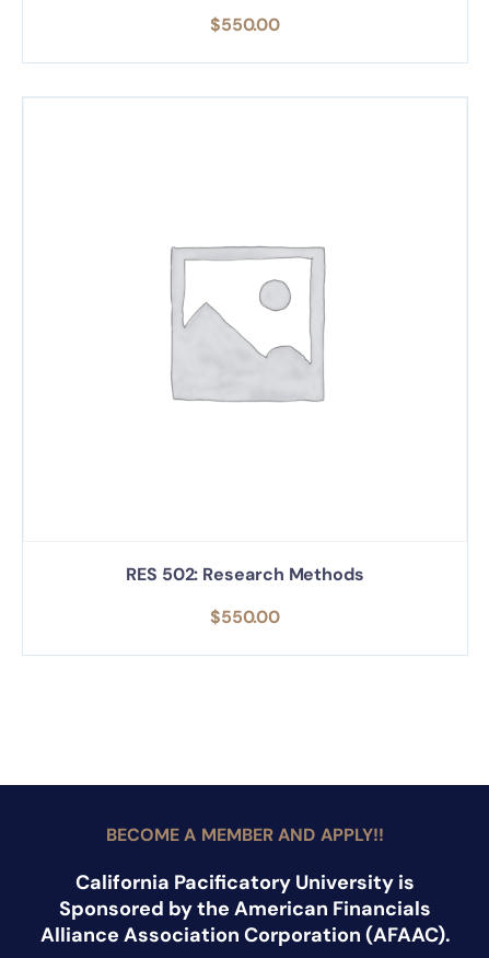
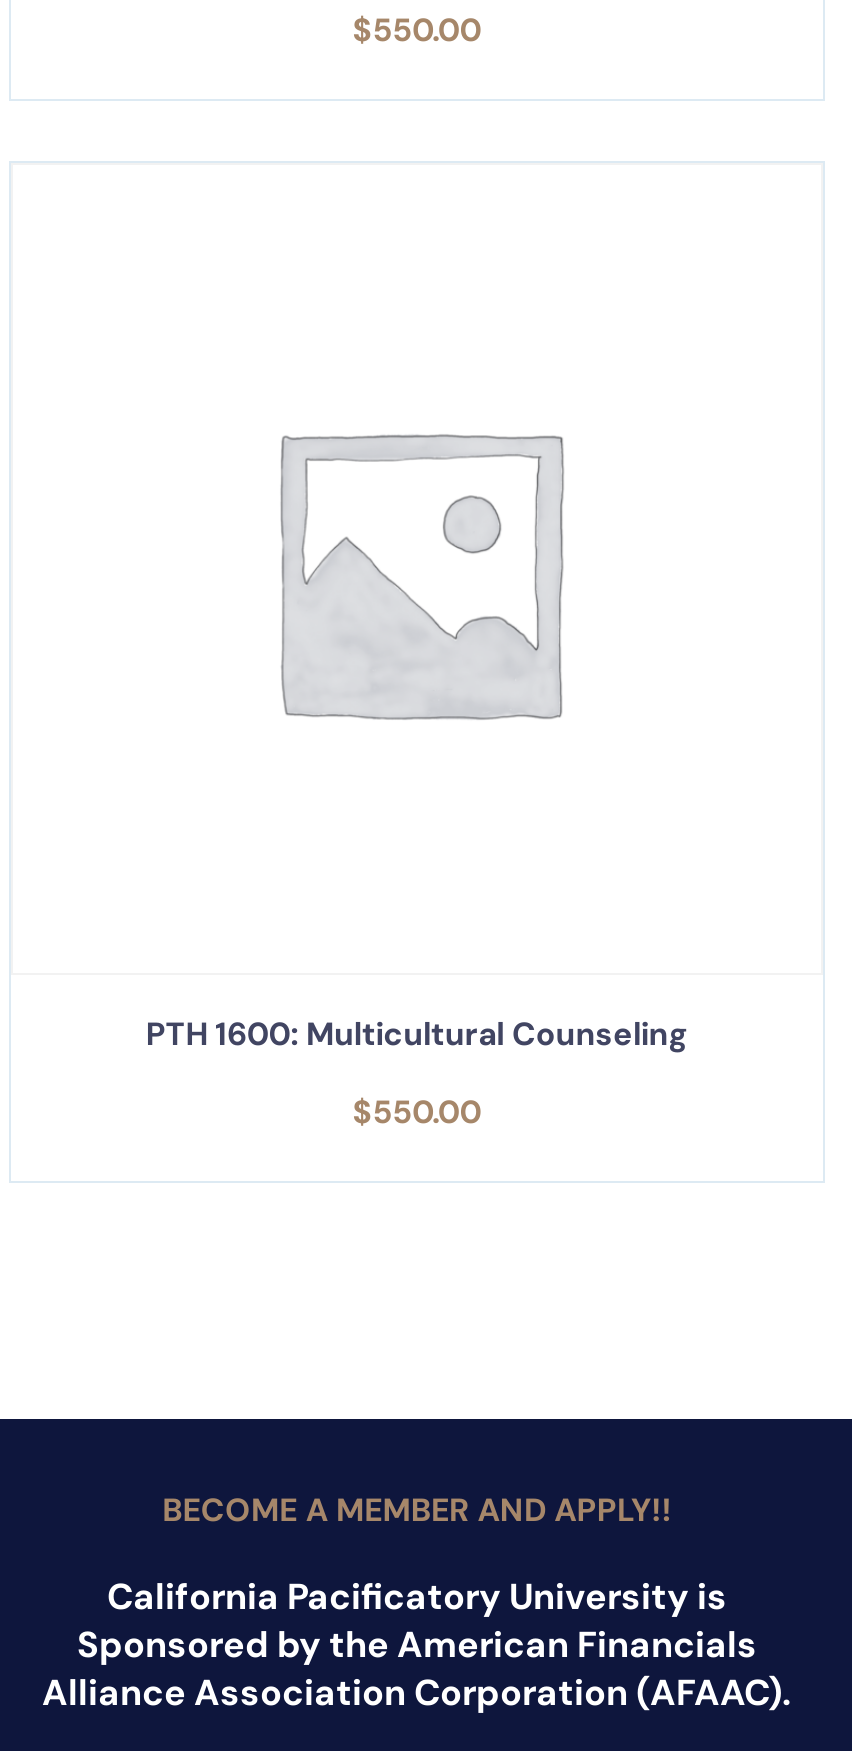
- RES 502: Research Methods
+ PTH 1600: Multicultural Counseling
